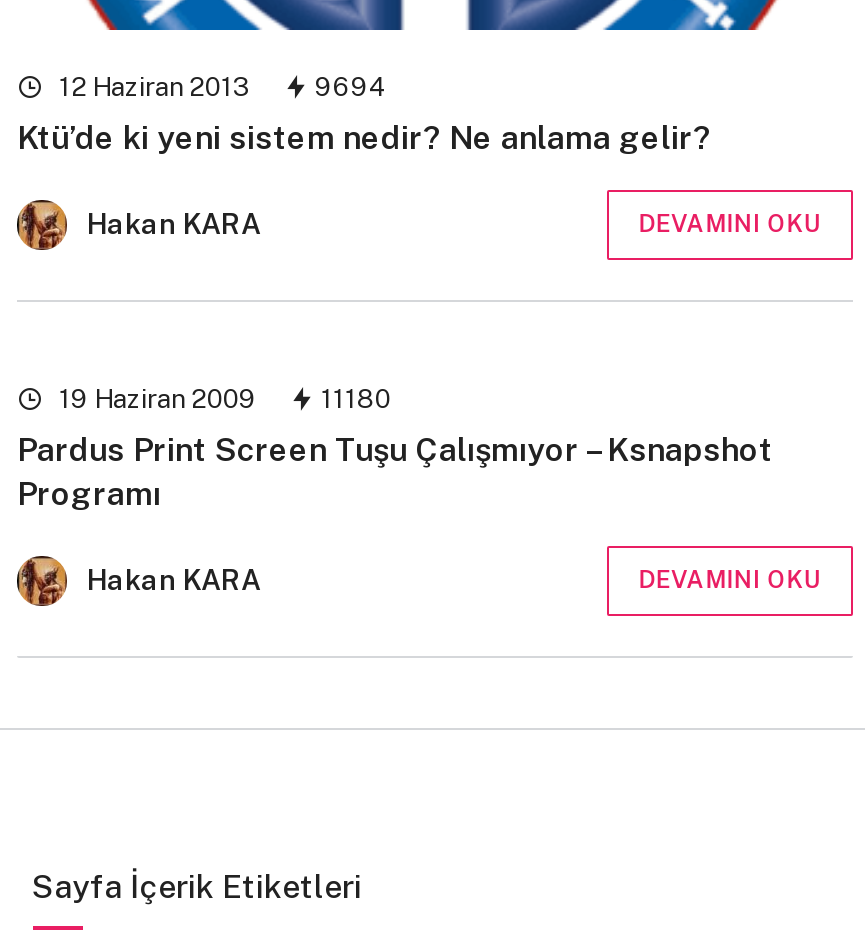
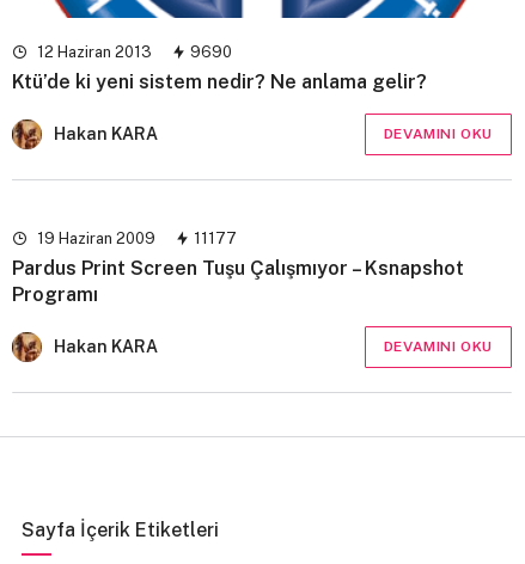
- 12 Haziran 2013 9694
+ 12 Haziran 2013 9690

- 19 Haziran 2009 11180
+ 19 Haziran 2009 11177
